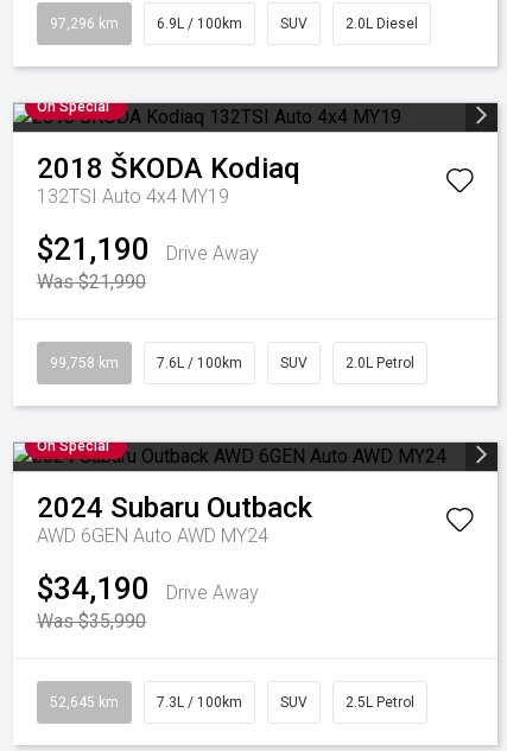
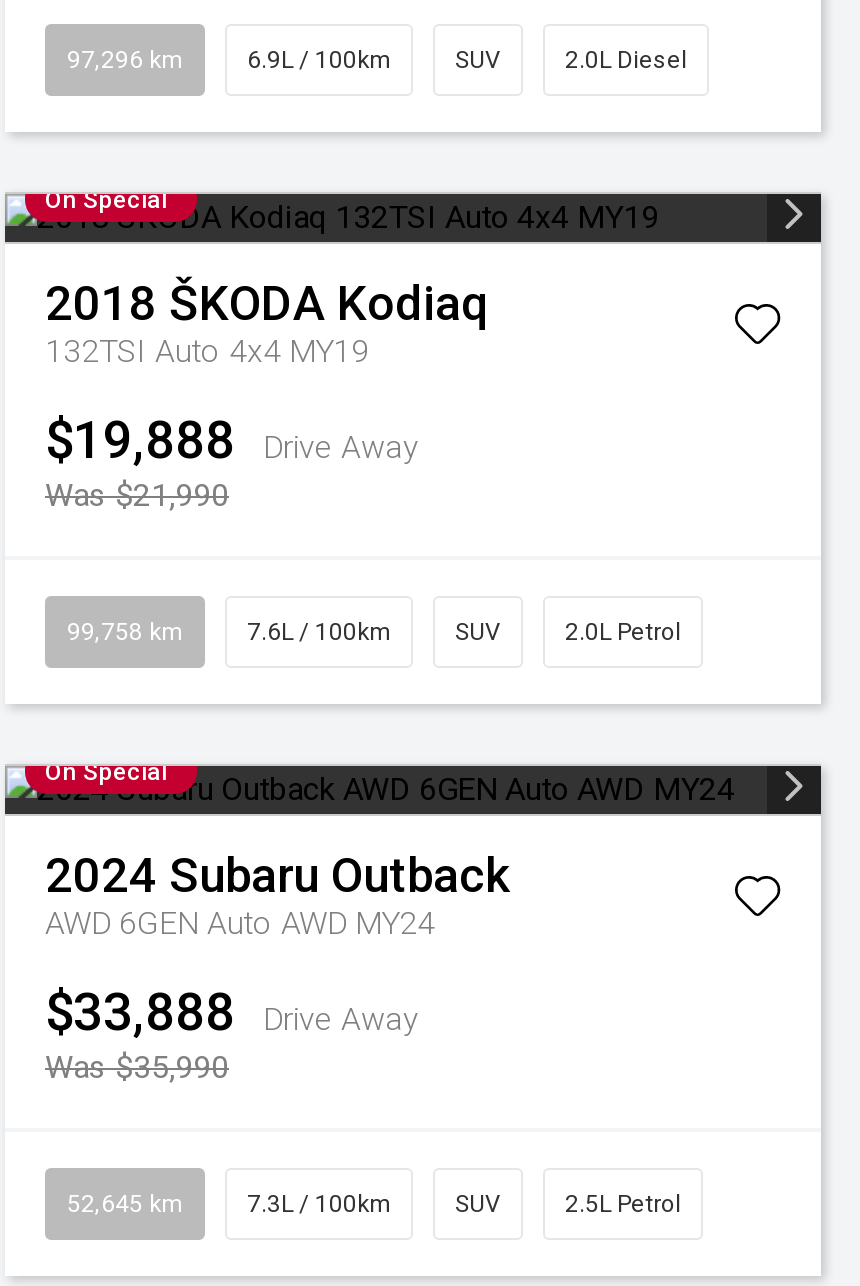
- $21,190 Drive Away
+ $19,888 Drive Away

- $34,190 Drive Away
+ $33,888 Drive Away
